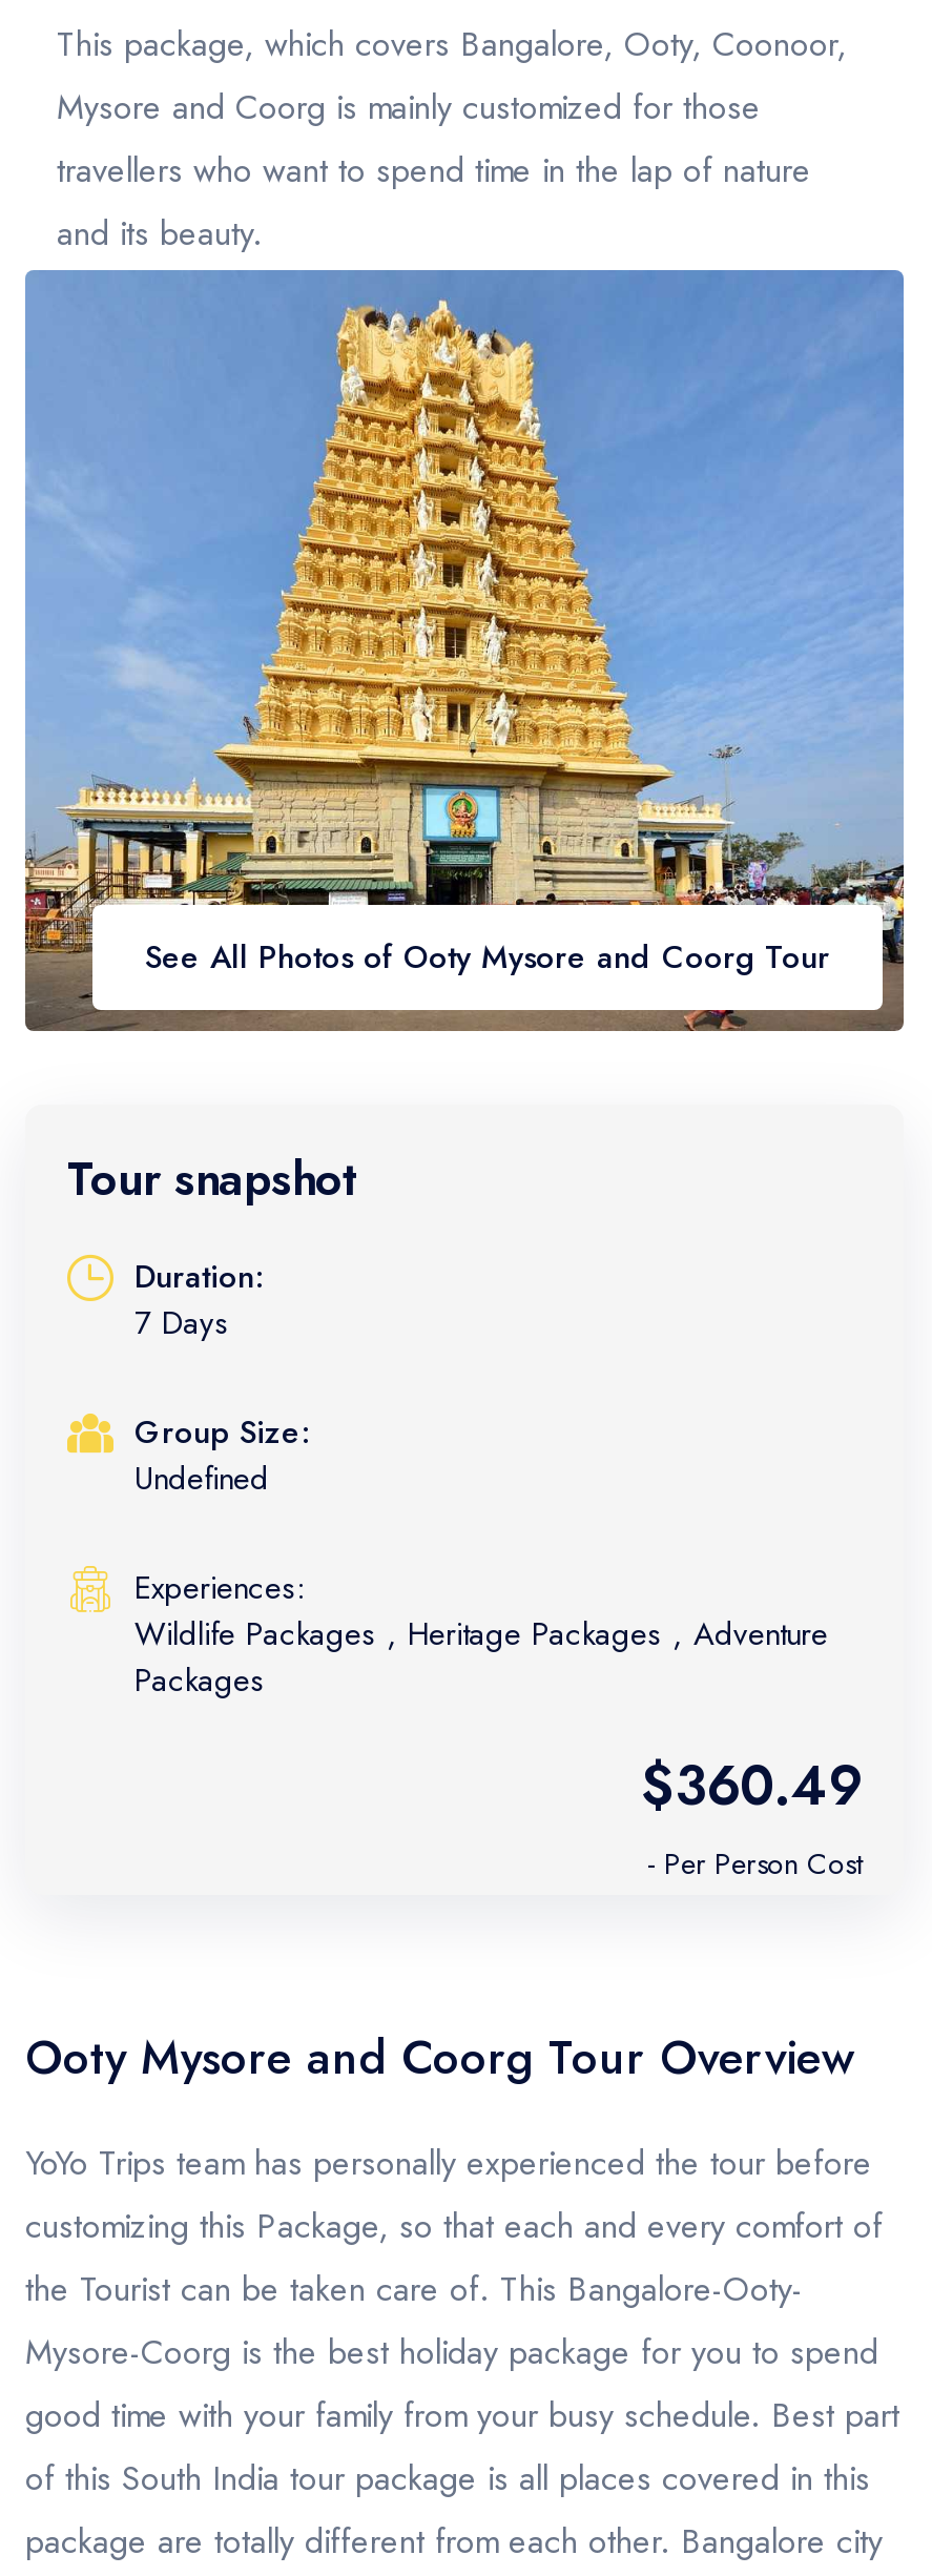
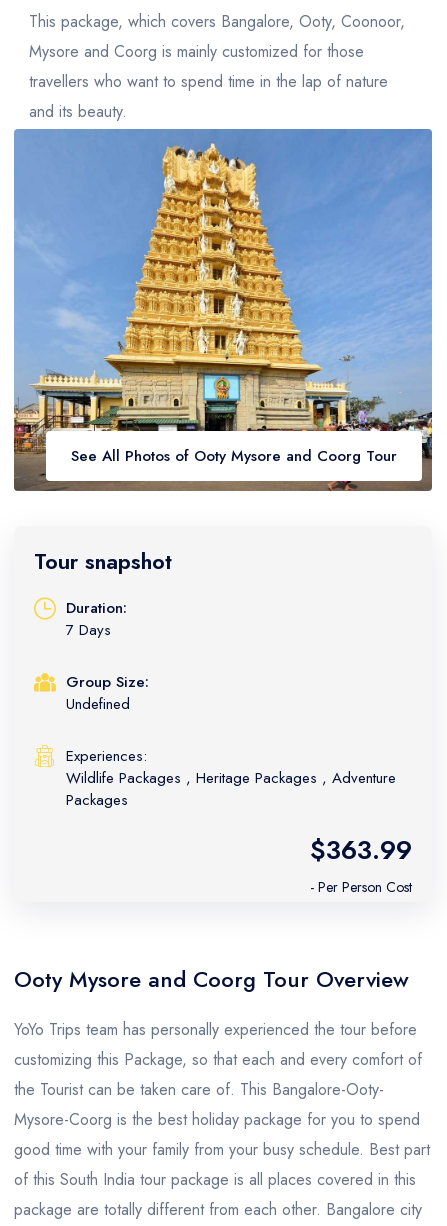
- $360.49
+ $363.99
